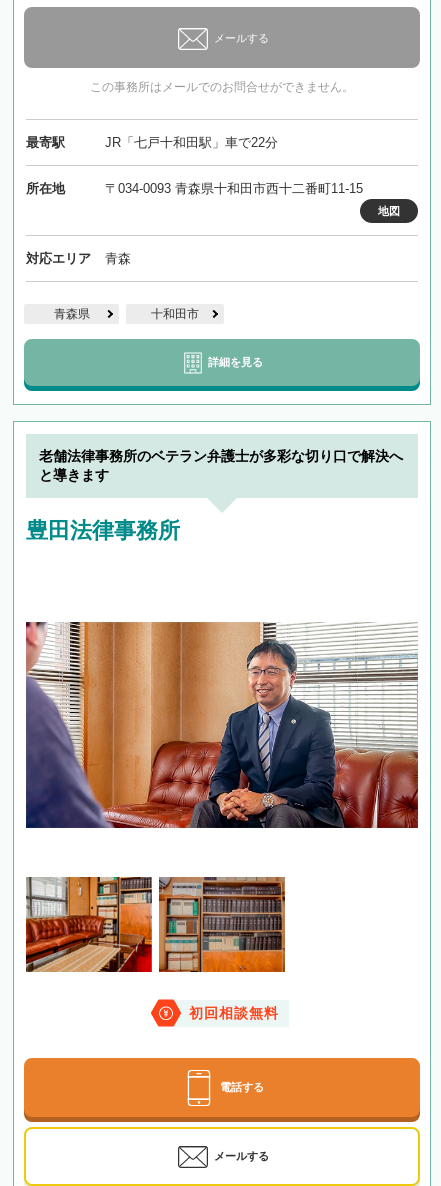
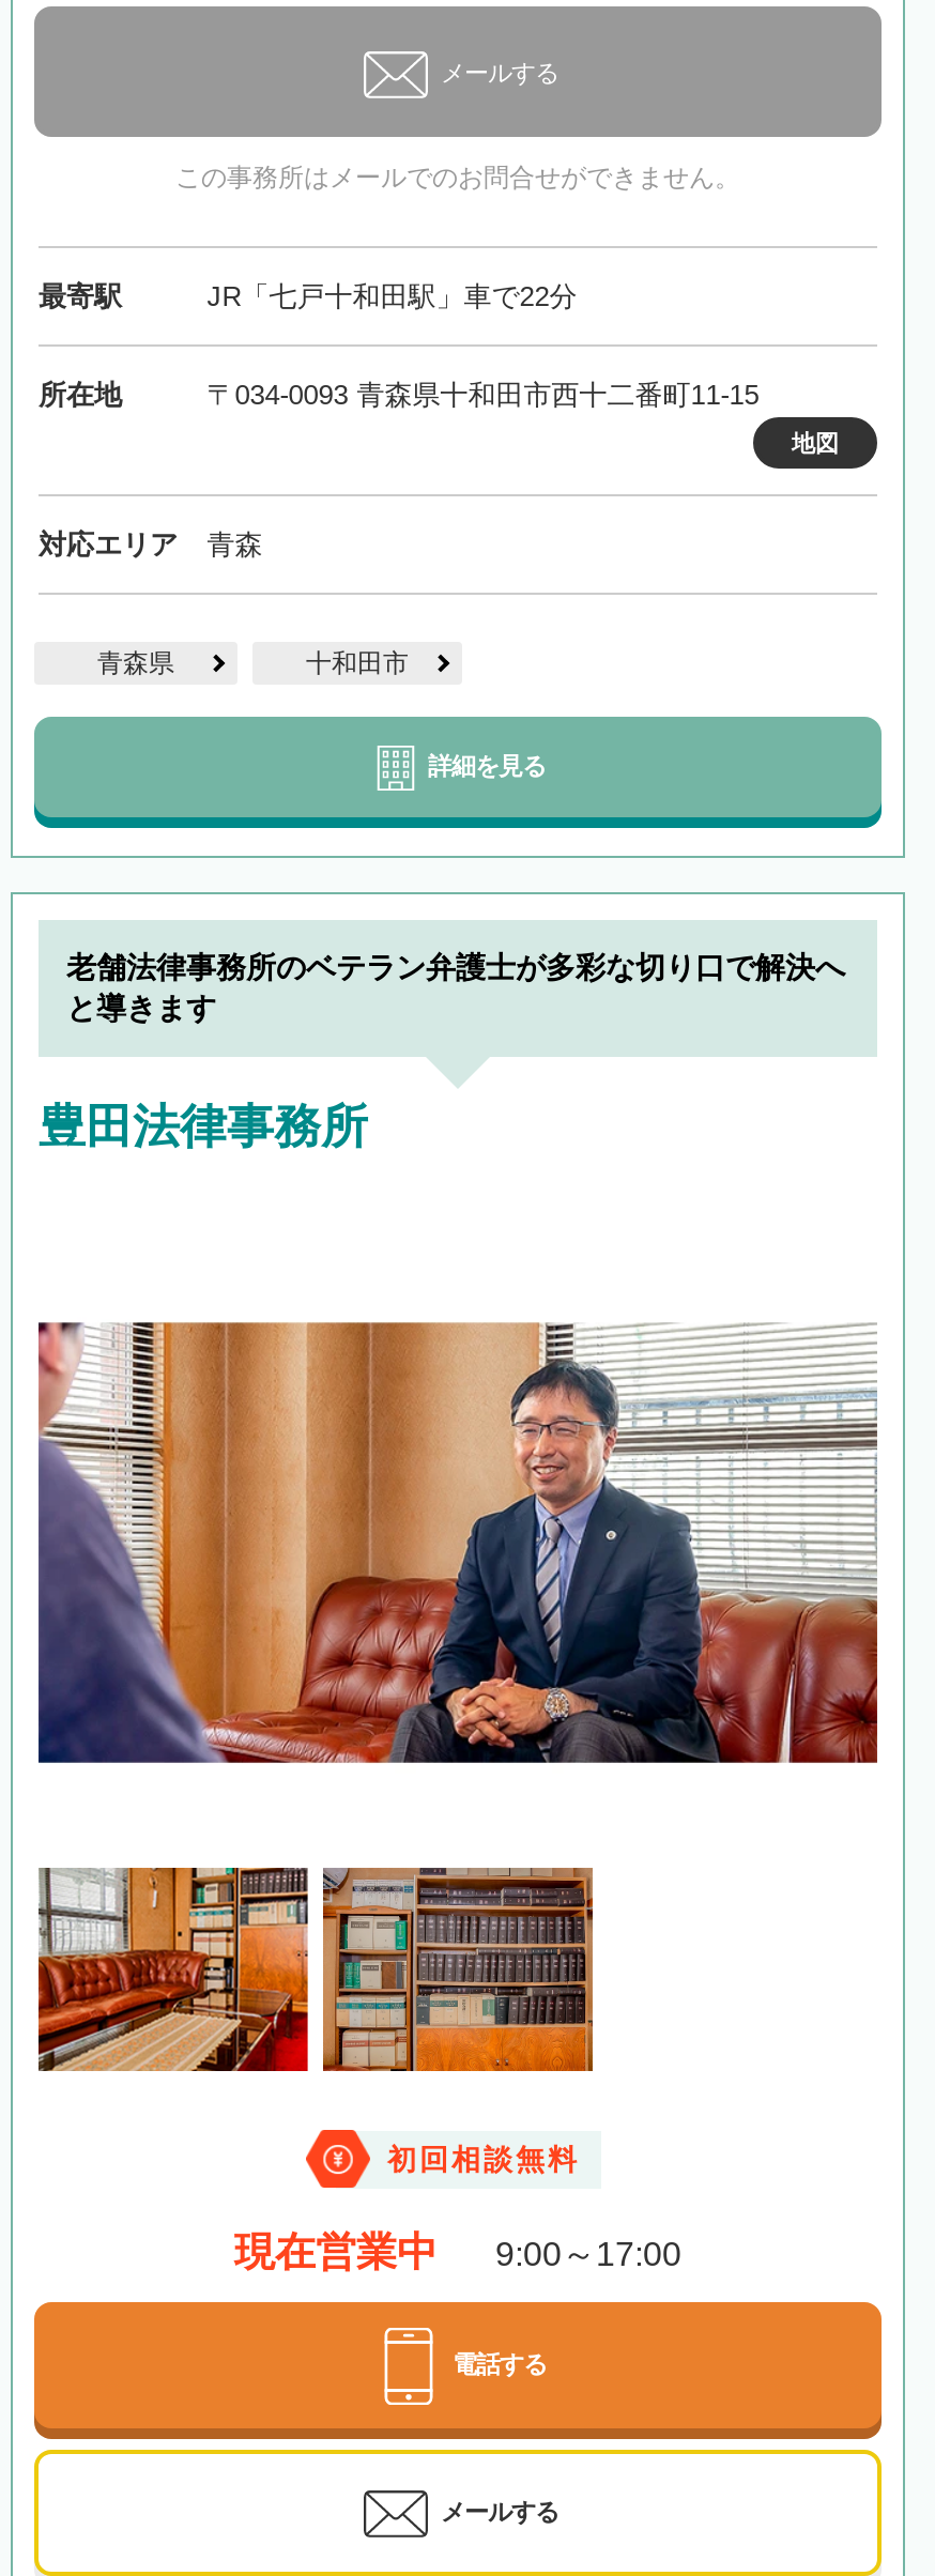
+ 現在営業中
+ 9:00～17:00
